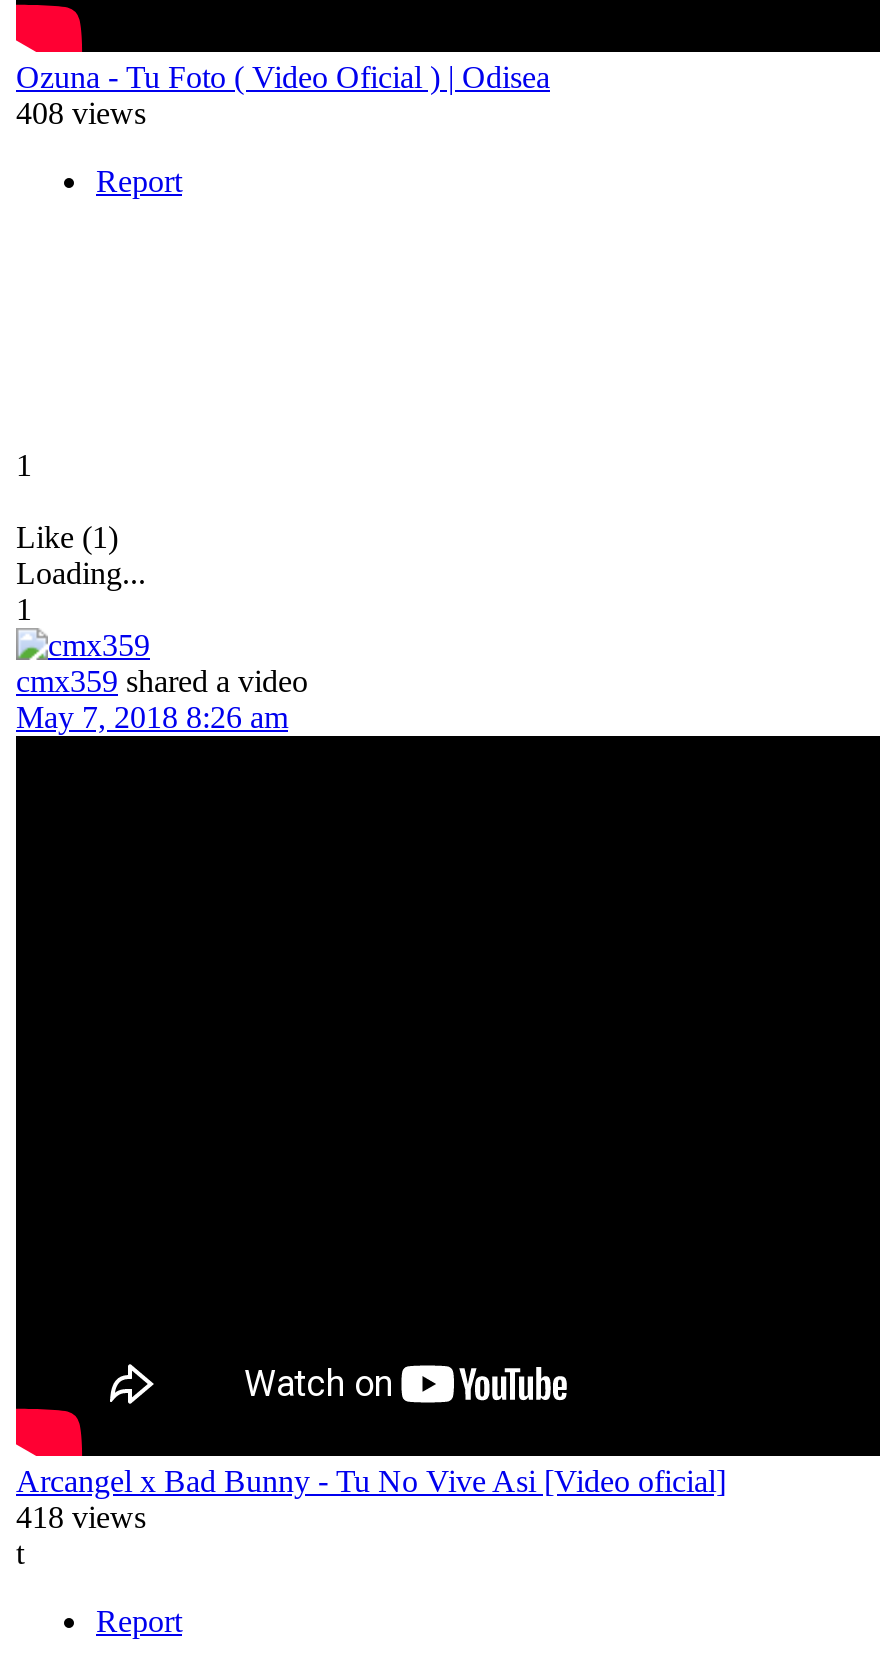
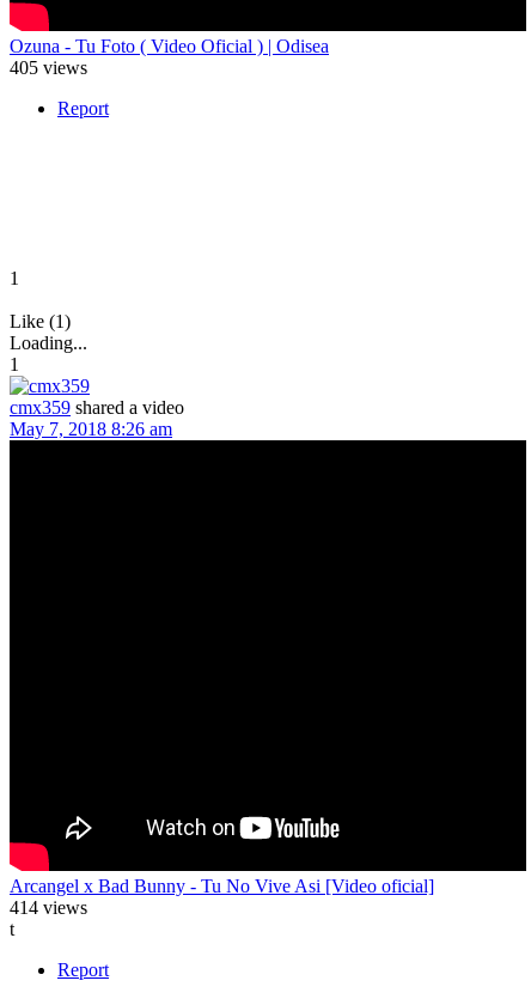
- 408 views
+ 405 views

- 418 views
+ 414 views
